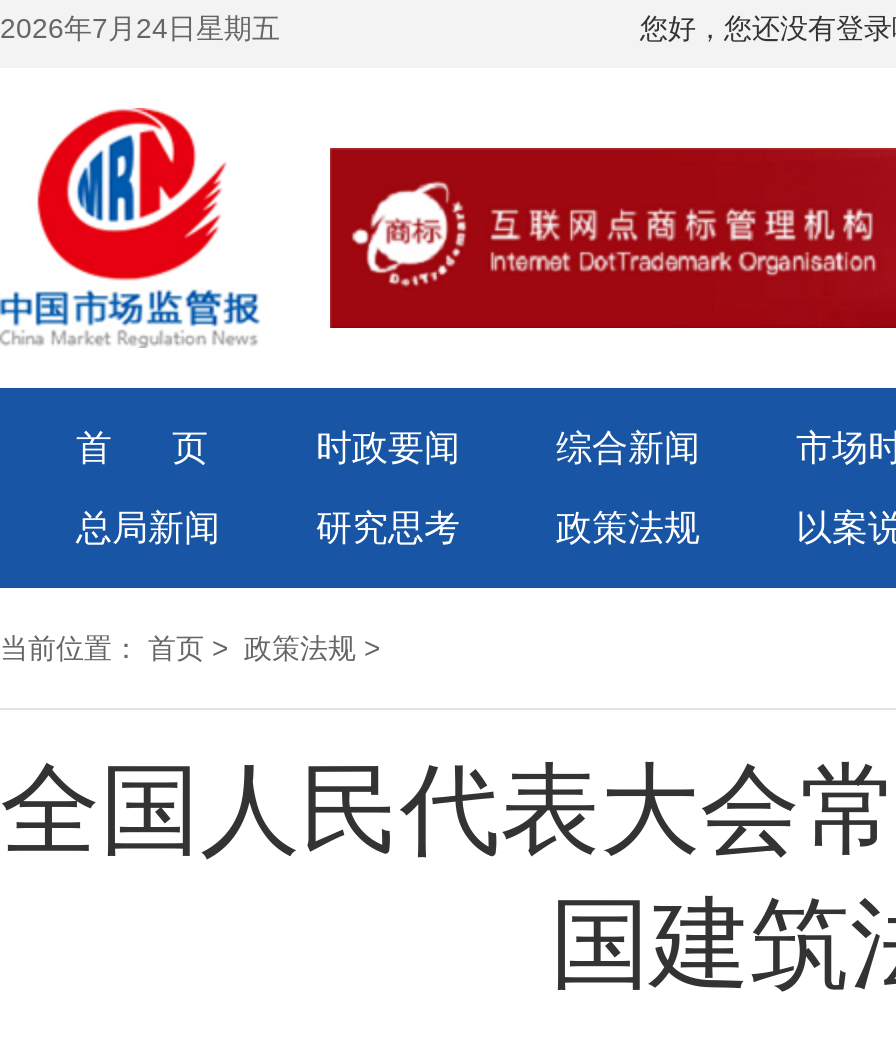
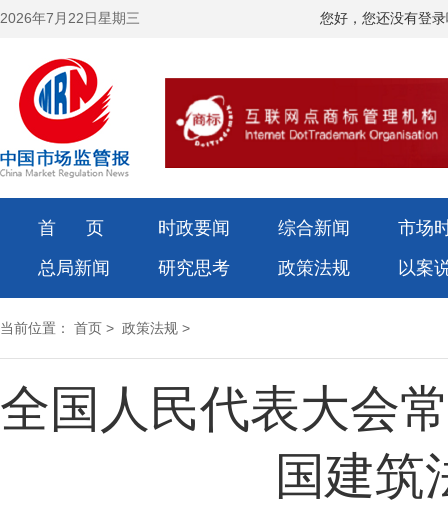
- 2026年7月24日星期五
+ 2026年7月22日星期三
